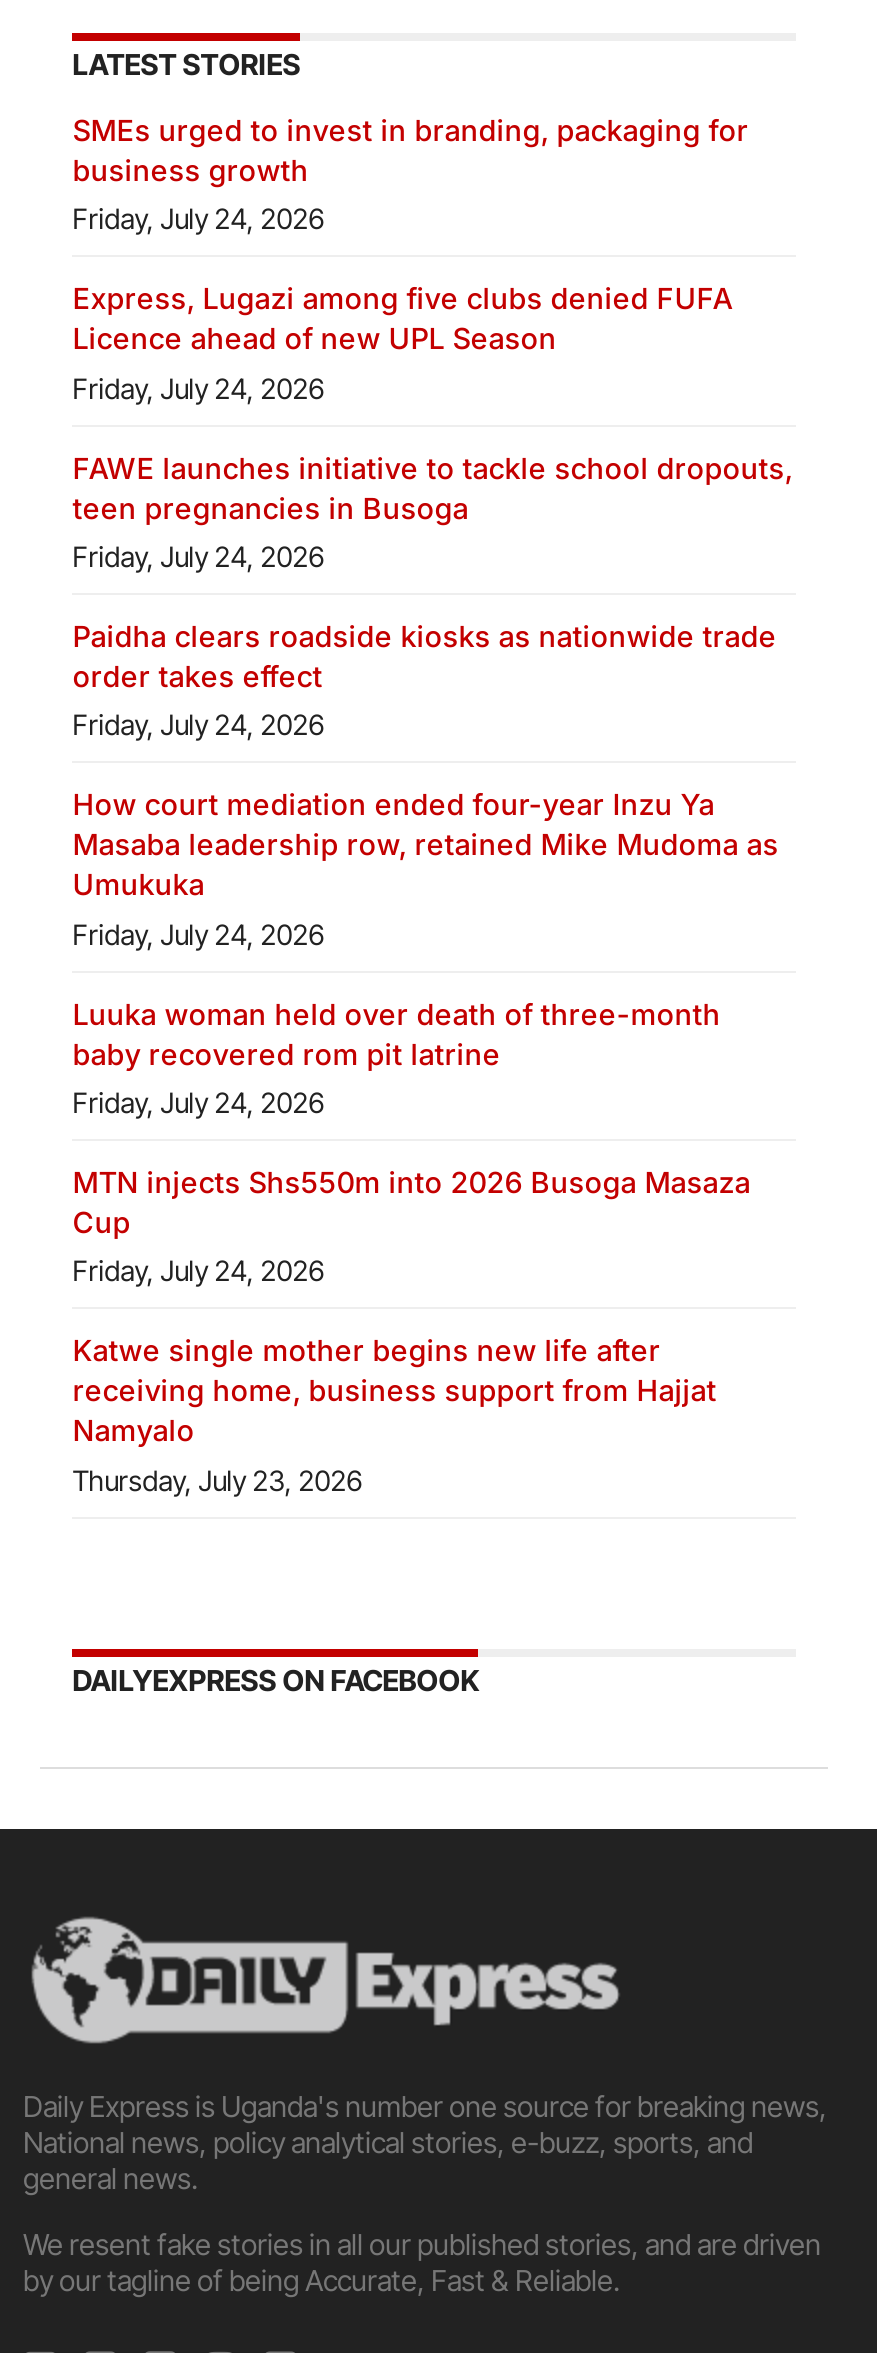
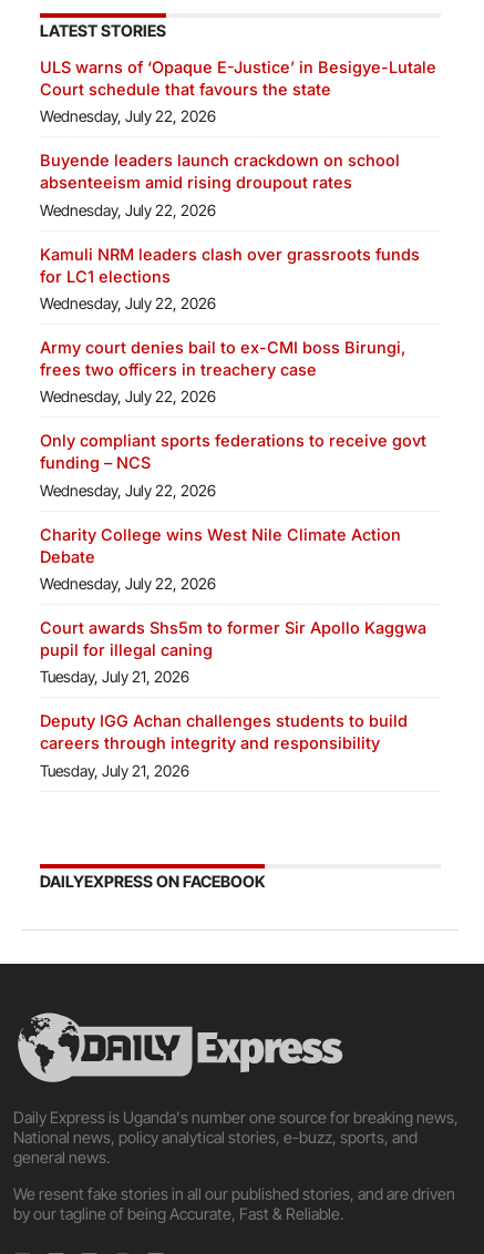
- SMEs urged to invest in branding, packaging for
- business growth
- Friday, July 24, 2026
+ ULS warns of ‘Opaque E-Justice’ in Besigye-Lutale
+ Court schedule that favours the state
+ Wednesday, July 22, 2026

- Express, Lugazi among five clubs denied FUFA
- Licence ahead of new UPL Season
- Friday, July 24, 2026
+ Buyende leaders launch crackdown on school
+ absenteeism amid rising droupout rates
+ Wednesday, July 22, 2026

- FAWE launches initiative to tackle school dropouts,
- teen pregnancies in Busoga
- Friday, July 24, 2026
+ Kamuli NRM leaders clash over grassroots funds
+ for LC1 elections
+ Wednesday, July 22, 2026

- Paidha clears roadside kiosks as nationwide trade
- order takes effect
- Friday, July 24, 2026
+ Army court denies bail to ex-CMI boss Birungi,
+ frees two officers in treachery case
+ Wednesday, July 22, 2026

- How court mediation ended four-year Inzu Ya
- Masaba leadership row, retained Mike Mudoma as
- Umukuka
- Friday, July 24, 2026
+ Only compliant sports federations to receive govt
+ funding – NCS
+ Wednesday, July 22, 2026

- Luuka woman held over death of three-month
- baby recovered rom pit latrine
- Friday, July 24, 2026
+ Charity College wins West Nile Climate Action
+ Debate
+ Wednesday, July 22, 2026

- MTN injects Shs550m into 2026 Busoga Masaza
- Cup
- Friday, July 24, 2026
+ Court awards Shs5m to former Sir Apollo Kaggwa
+ pupil for illegal caning
+ Tuesday, July 21, 2026

- Katwe single mother begins new life after
- receiving home, business support from Hajjat
- Namyalo
- Thursday, July 23, 2026
+ Deputy IGG Achan challenges students to build
+ careers through integrity and responsibility
+ Tuesday, July 21, 2026
